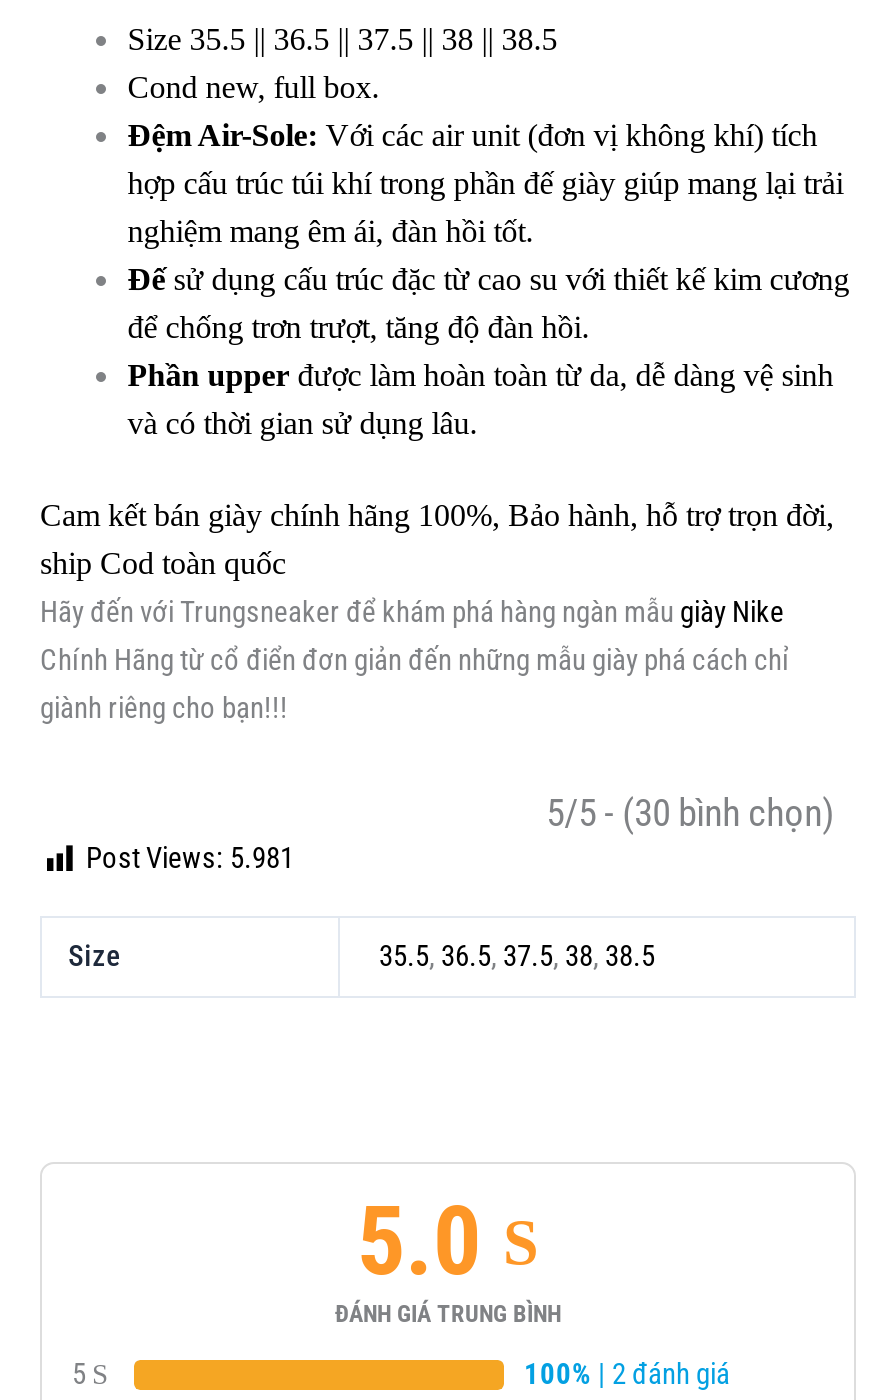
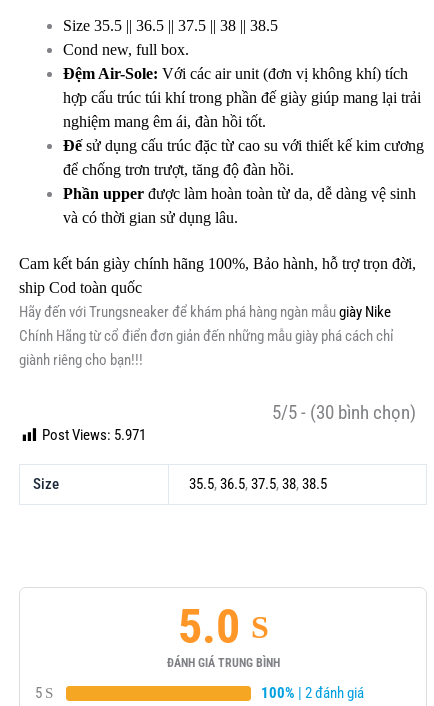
- Post Views: 5.981
+ Post Views: 5.971
